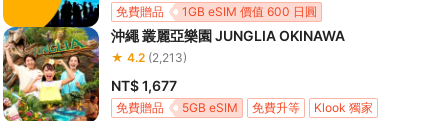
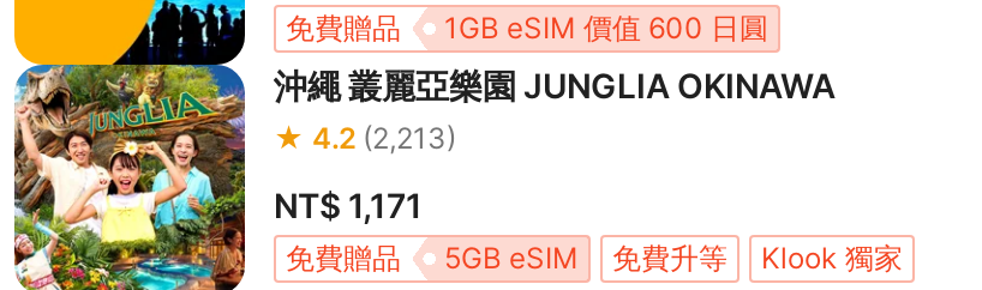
- NT$ 1,677
+ NT$ 1,171
